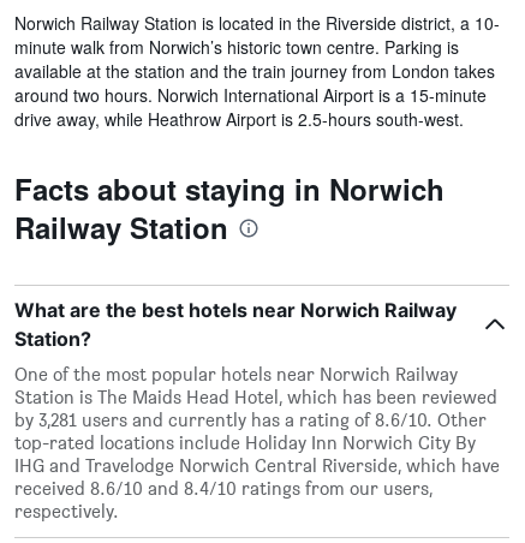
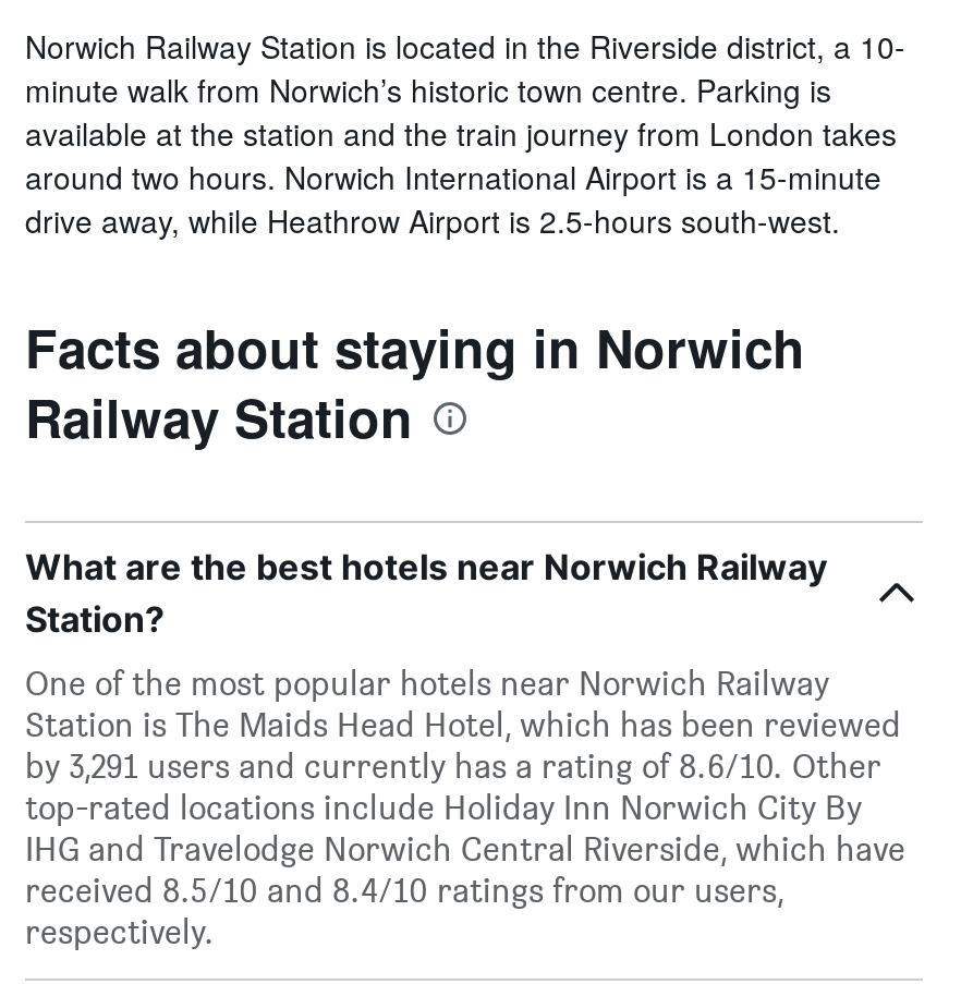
- by 3,281 users and currently has a rating of 8.6/10. Other
+ by 3,291 users and currently has a rating of 8.6/10. Other

- received 8.6/10 and 8.4/10 ratings from our users,
+ received 8.5/10 and 8.4/10 ratings from our users,
